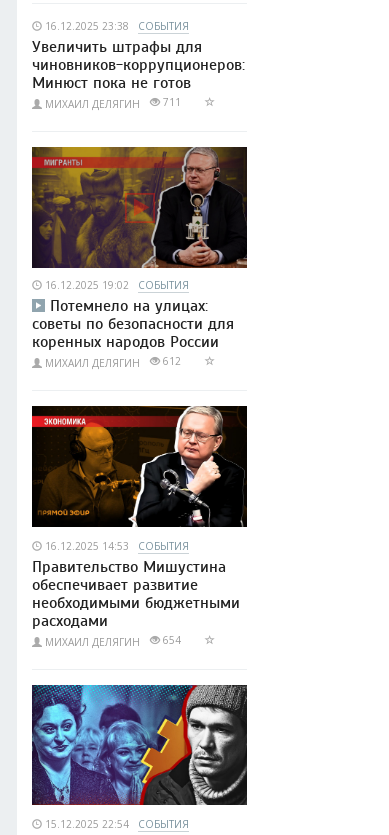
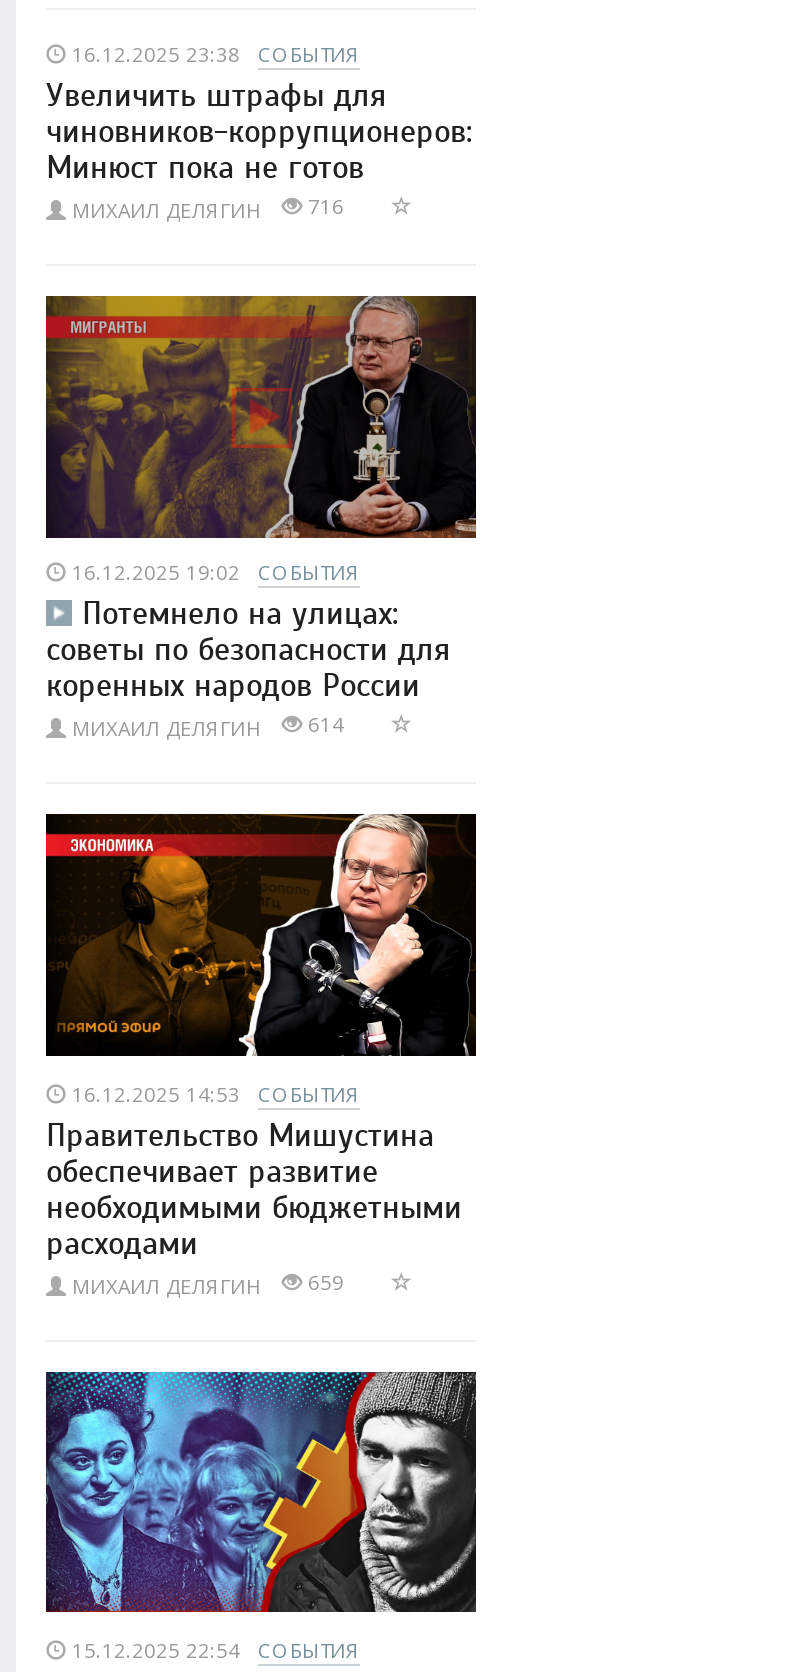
- МИХАИЛ ДЕЛЯГИН 711
+ МИХАИЛ ДЕЛЯГИН 716

- МИХАИЛ ДЕЛЯГИН 612
+ МИХАИЛ ДЕЛЯГИН 614

- МИХАИЛ ДЕЛЯГИН 654
+ МИХАИЛ ДЕЛЯГИН 659
